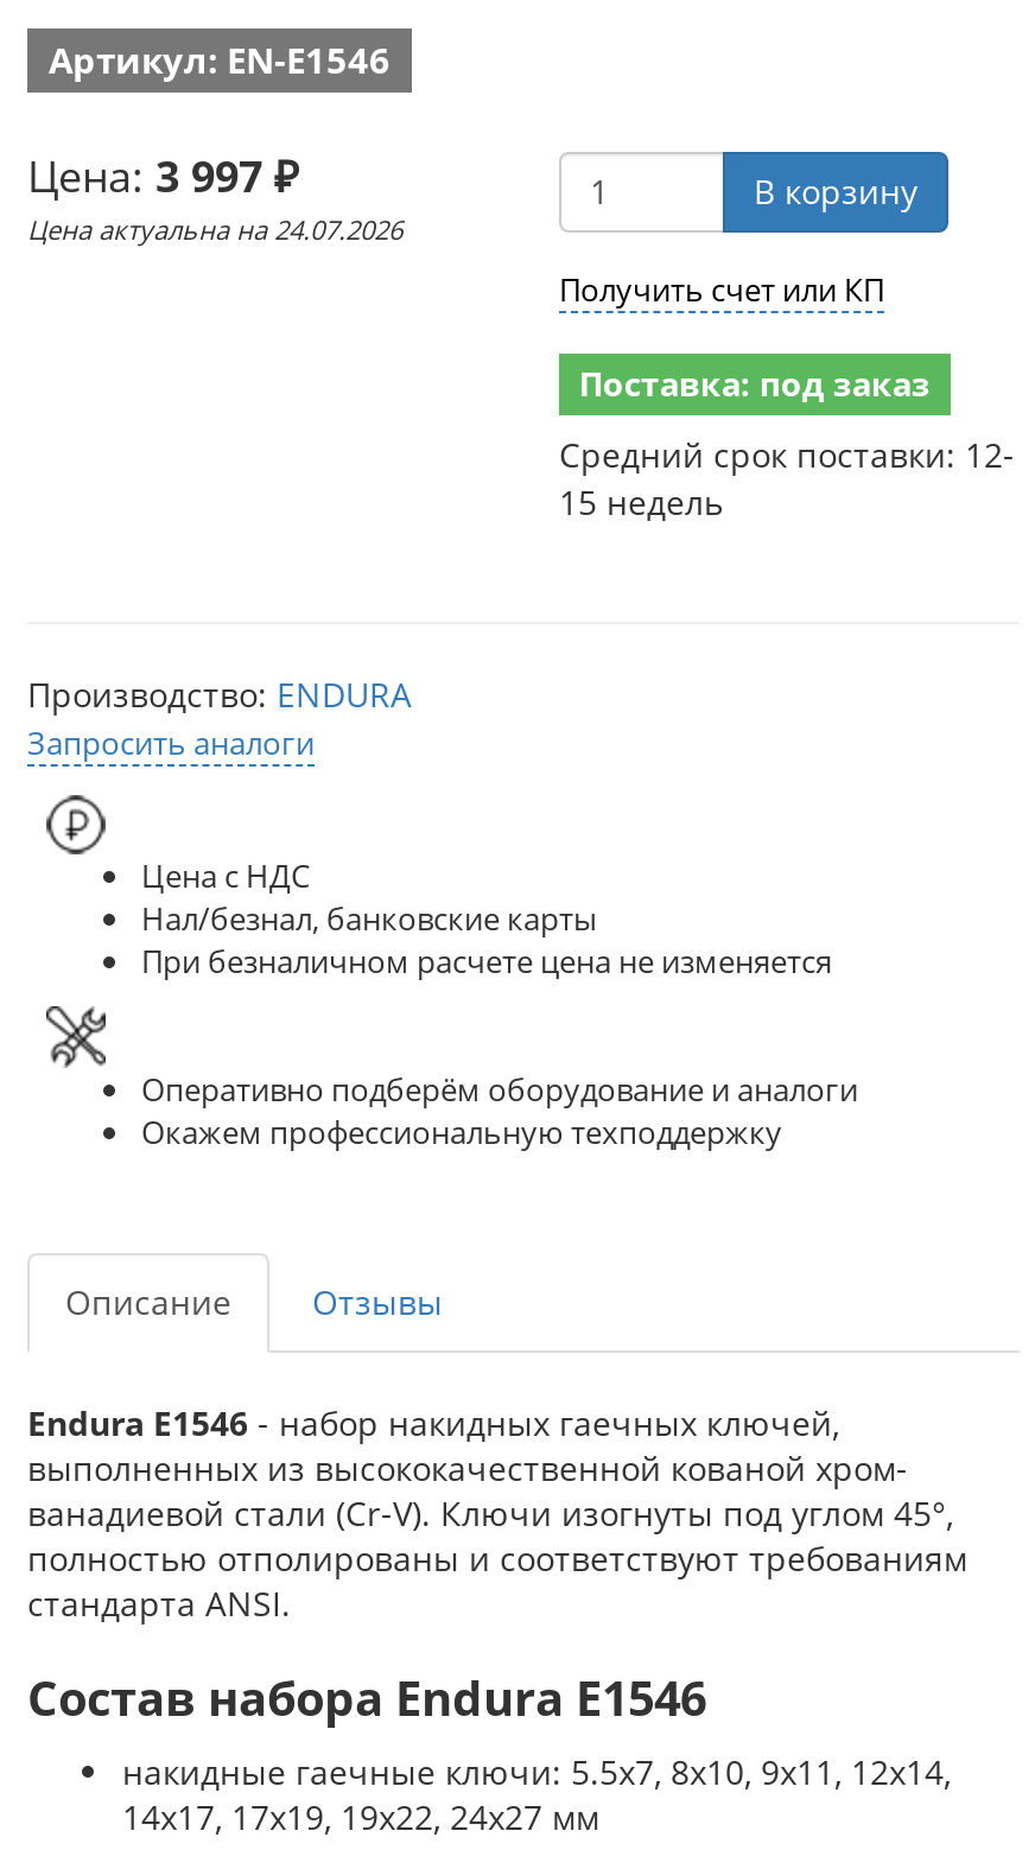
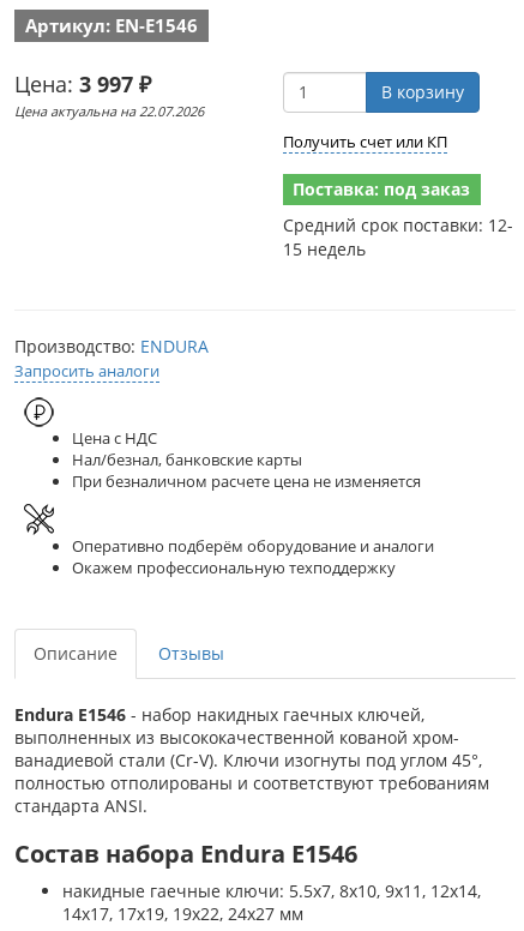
- Цена актуальна на 24.07.2026
+ Цена актуальна на 22.07.2026
